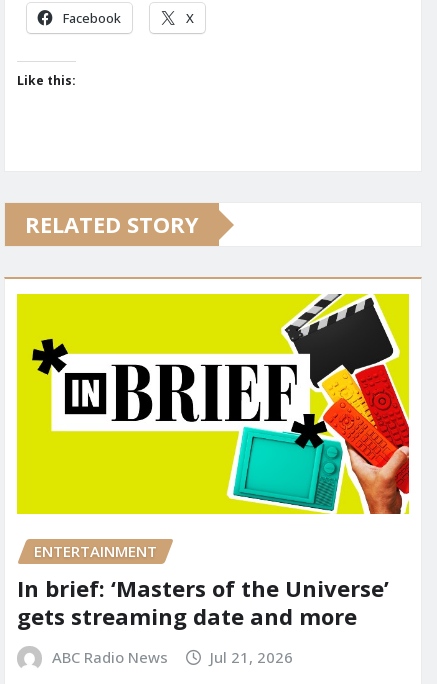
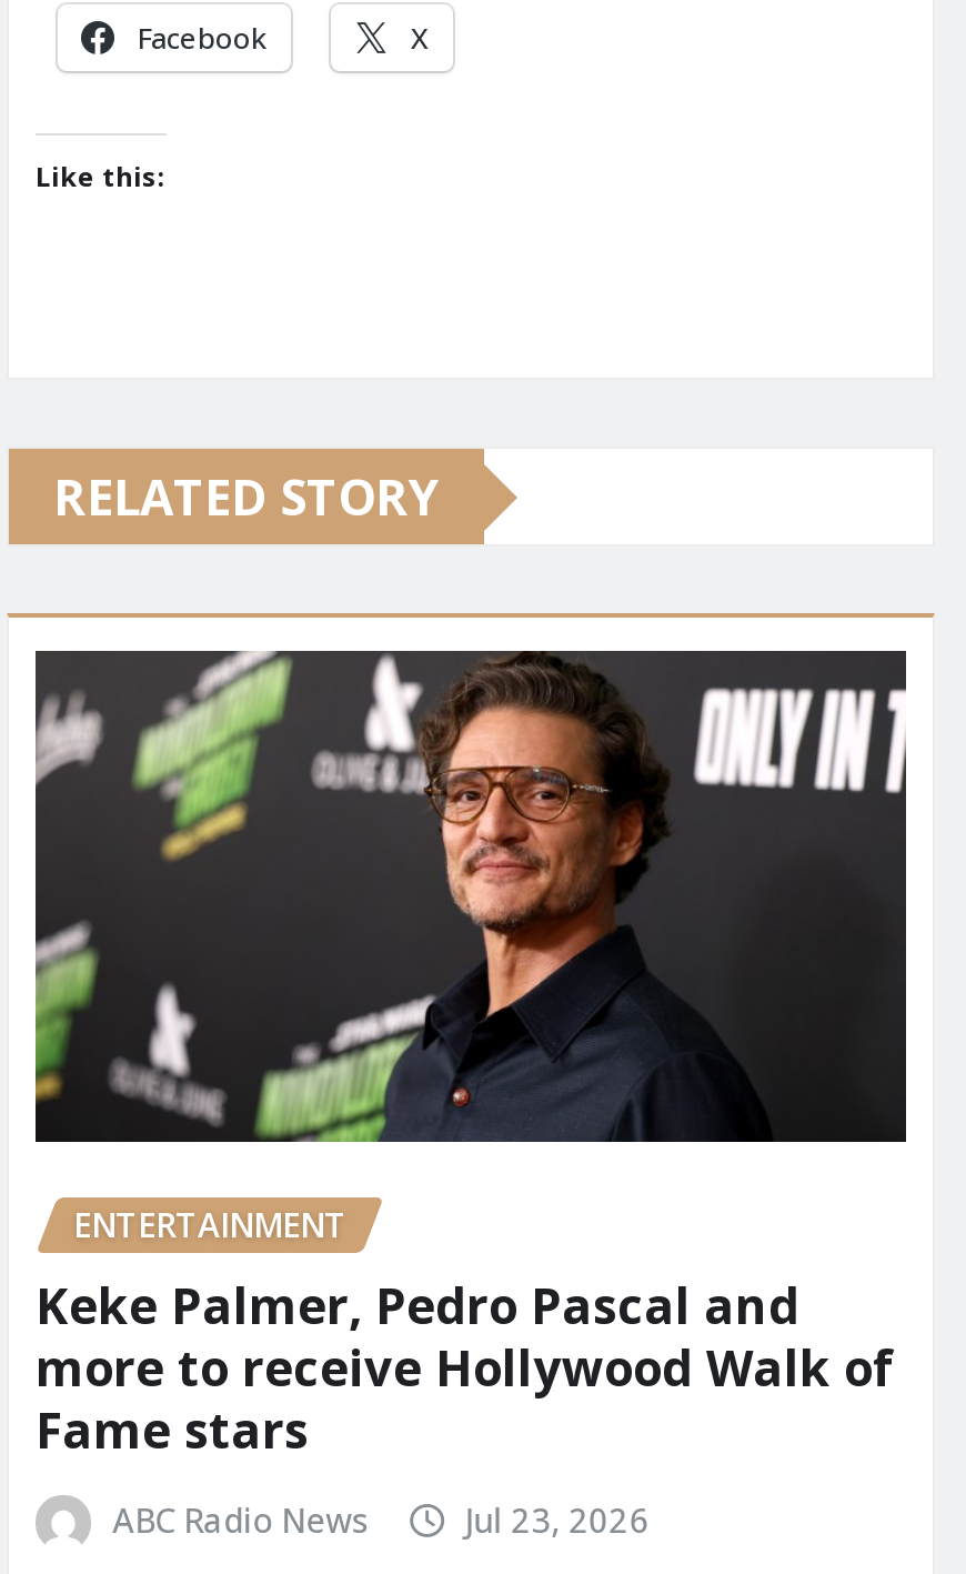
- [image]
+ [image]

- In brief: ‘Masters of the Universe’
- gets streaming date and more
+ Keke Palmer, Pedro Pascal and
+ more to receive Hollywood Walk of
+ Fame stars

- Jul 21, 2026
+ Jul 23, 2026
